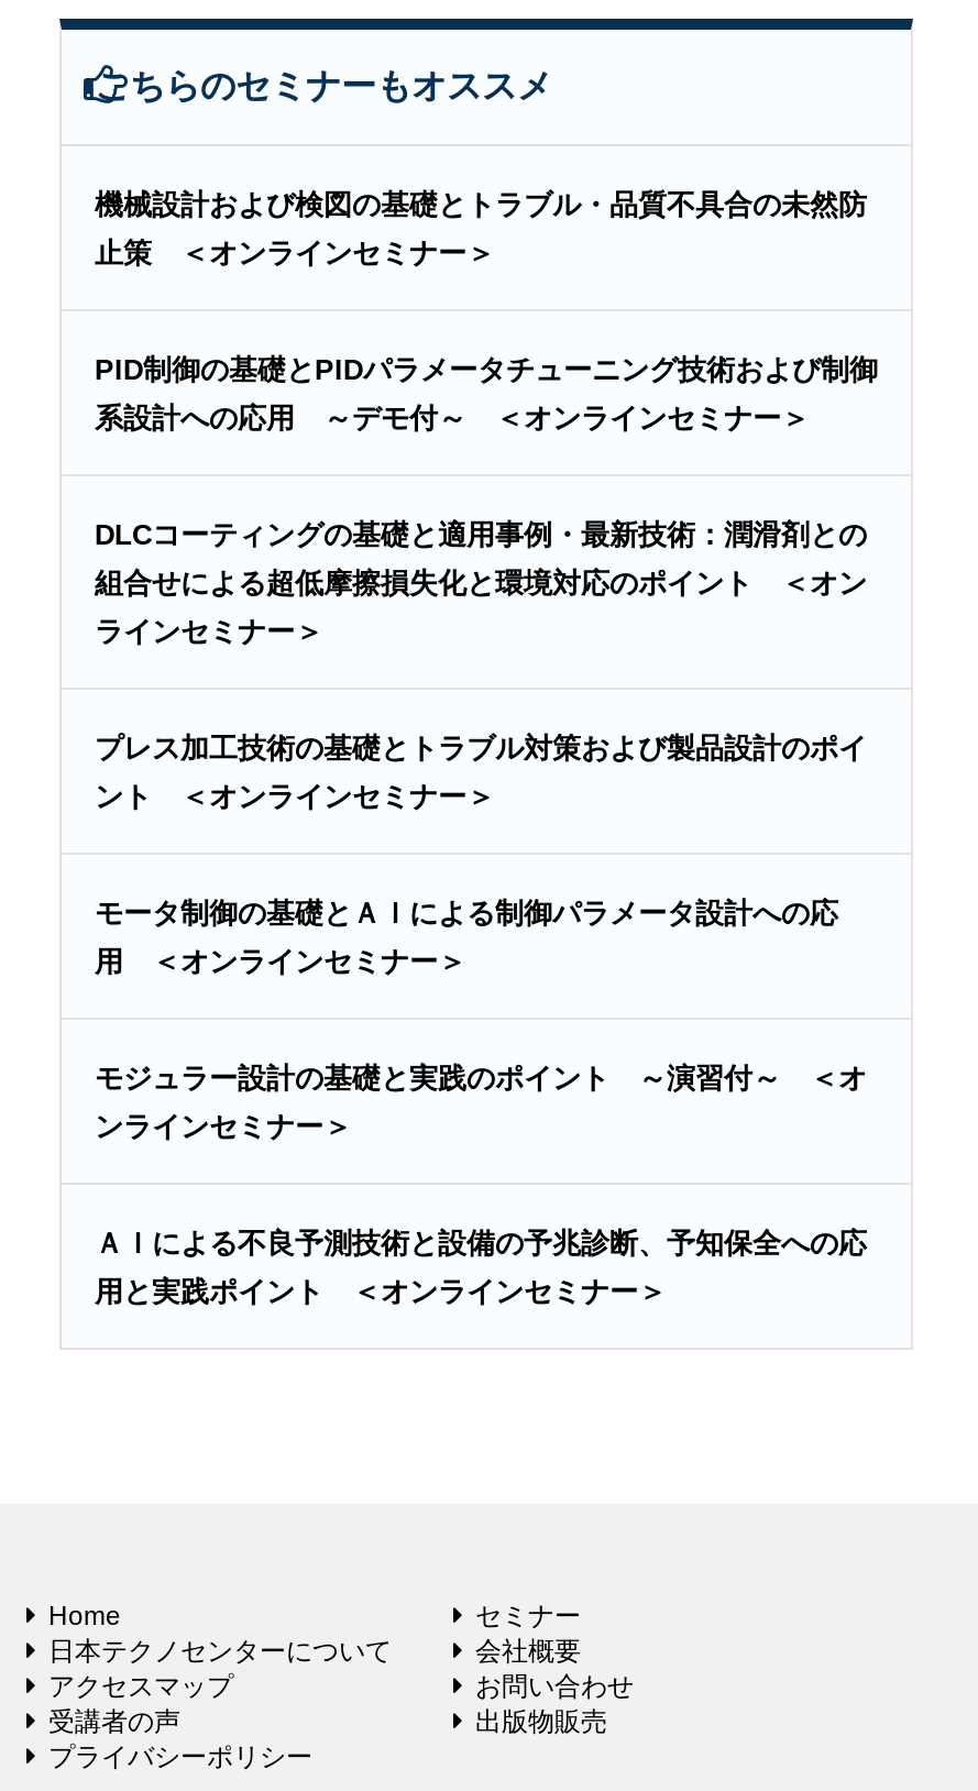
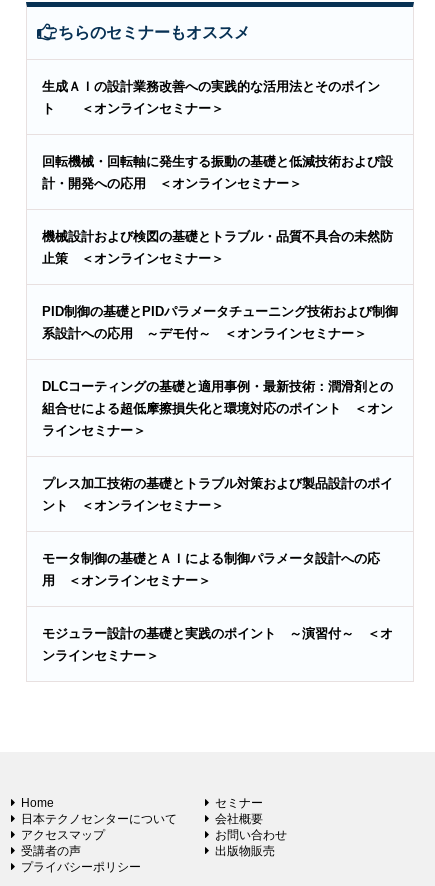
+ 生成ＡＩの設計業務改善への実践的な活用法とそのポイン
+ ト ＜オンラインセミナー＞

+ 回転機械・回転軸に発生する振動の基礎と低減技術および設
+ 計・開発への応用 ＜オンラインセミナー＞

moved down: 機械設計および検図の基礎とトラブル・品質不具合の未然防 | 止策 ＜オンラインセミナー＞ | PID制御の基礎とPIDパラメータチューニング技術および制御 | ... | モジュラー設計の基礎と実践のポイント ～演習付～ ＜オ | ンラインセミナー＞

- ＡＩによる不良予測技術と設備の予兆診断、予知保全への応
- 用と実践ポイント ＜オンラインセミナー＞
